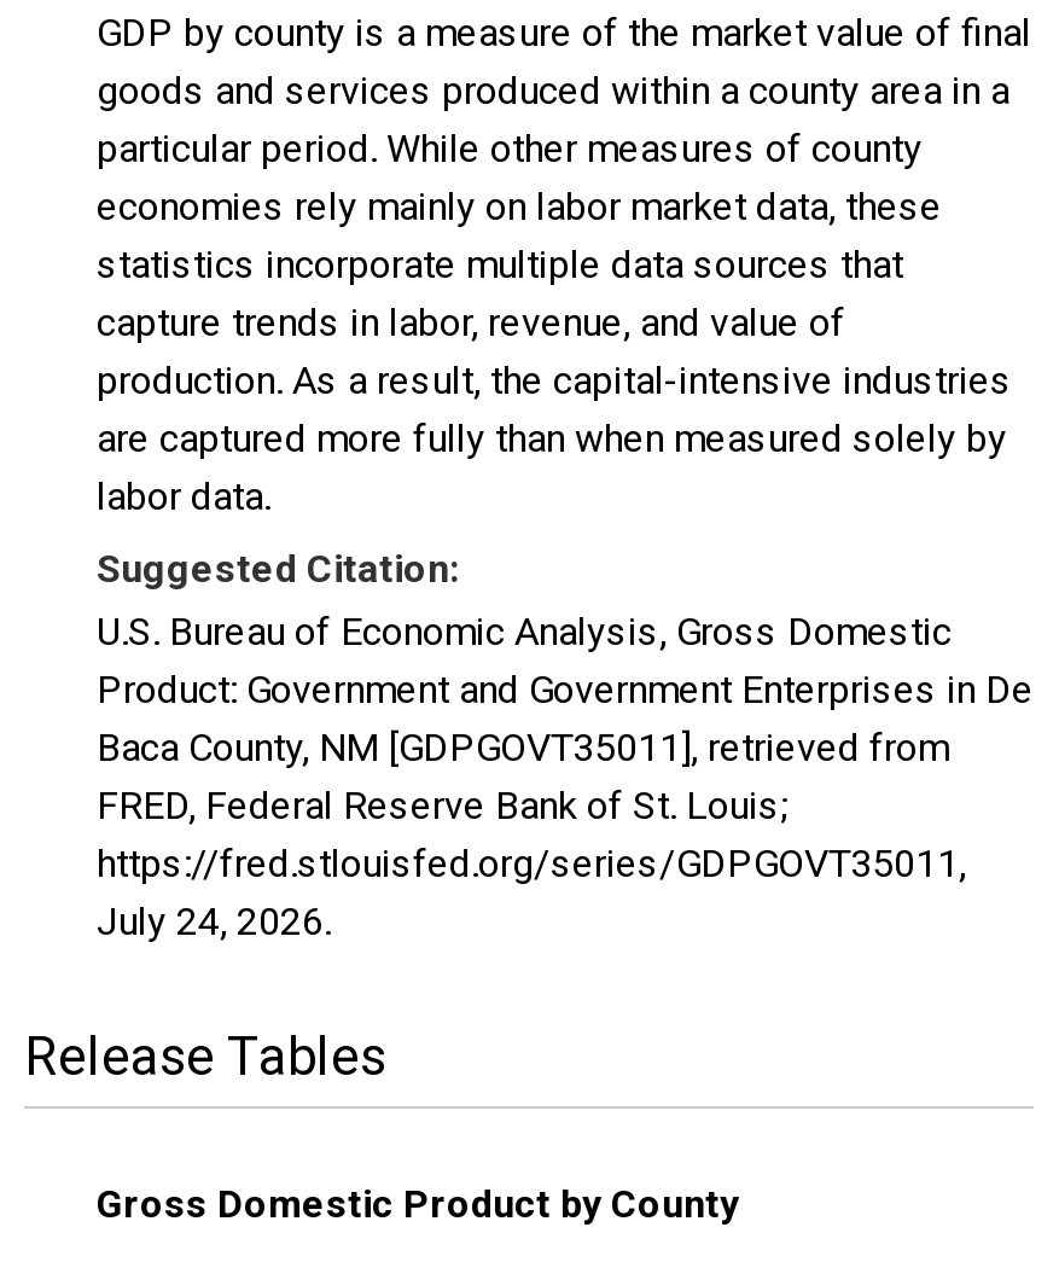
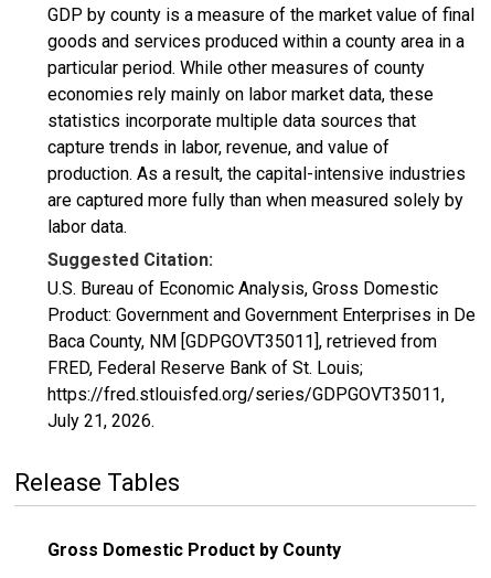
- July 24, 2026.
+ July 21, 2026.
